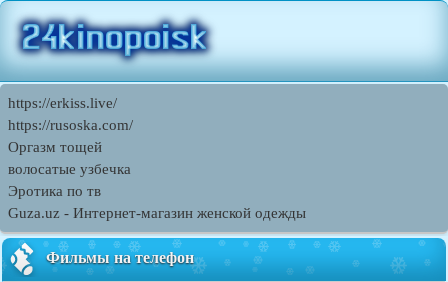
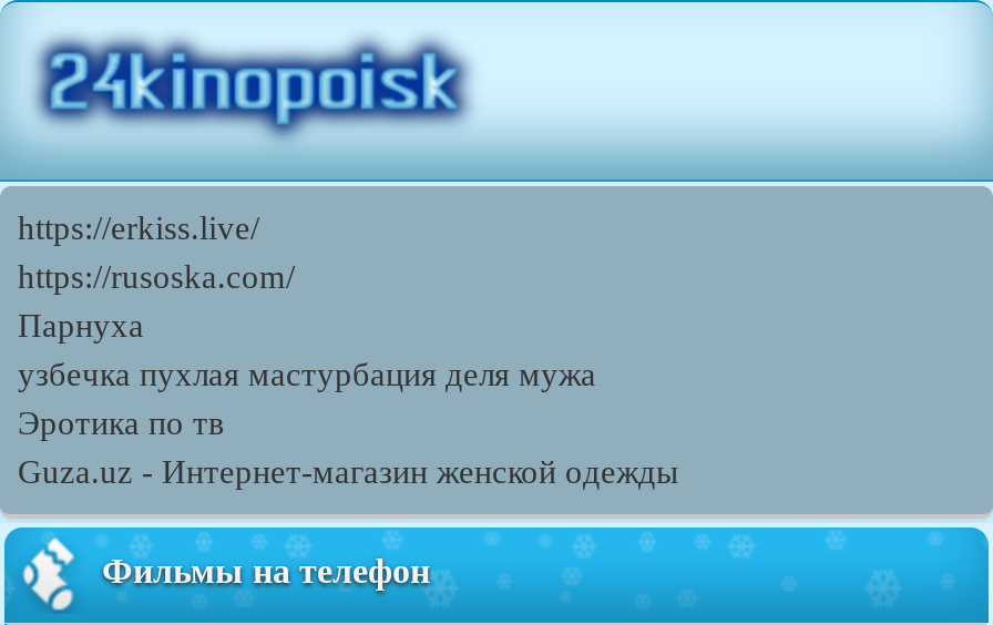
- Оргазм тощей
- волосатые узбечка
+ Парнуха
+ узбечка пухлая мастурбация деля мужа
